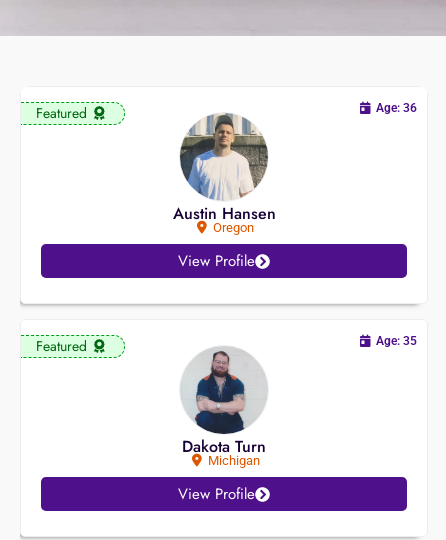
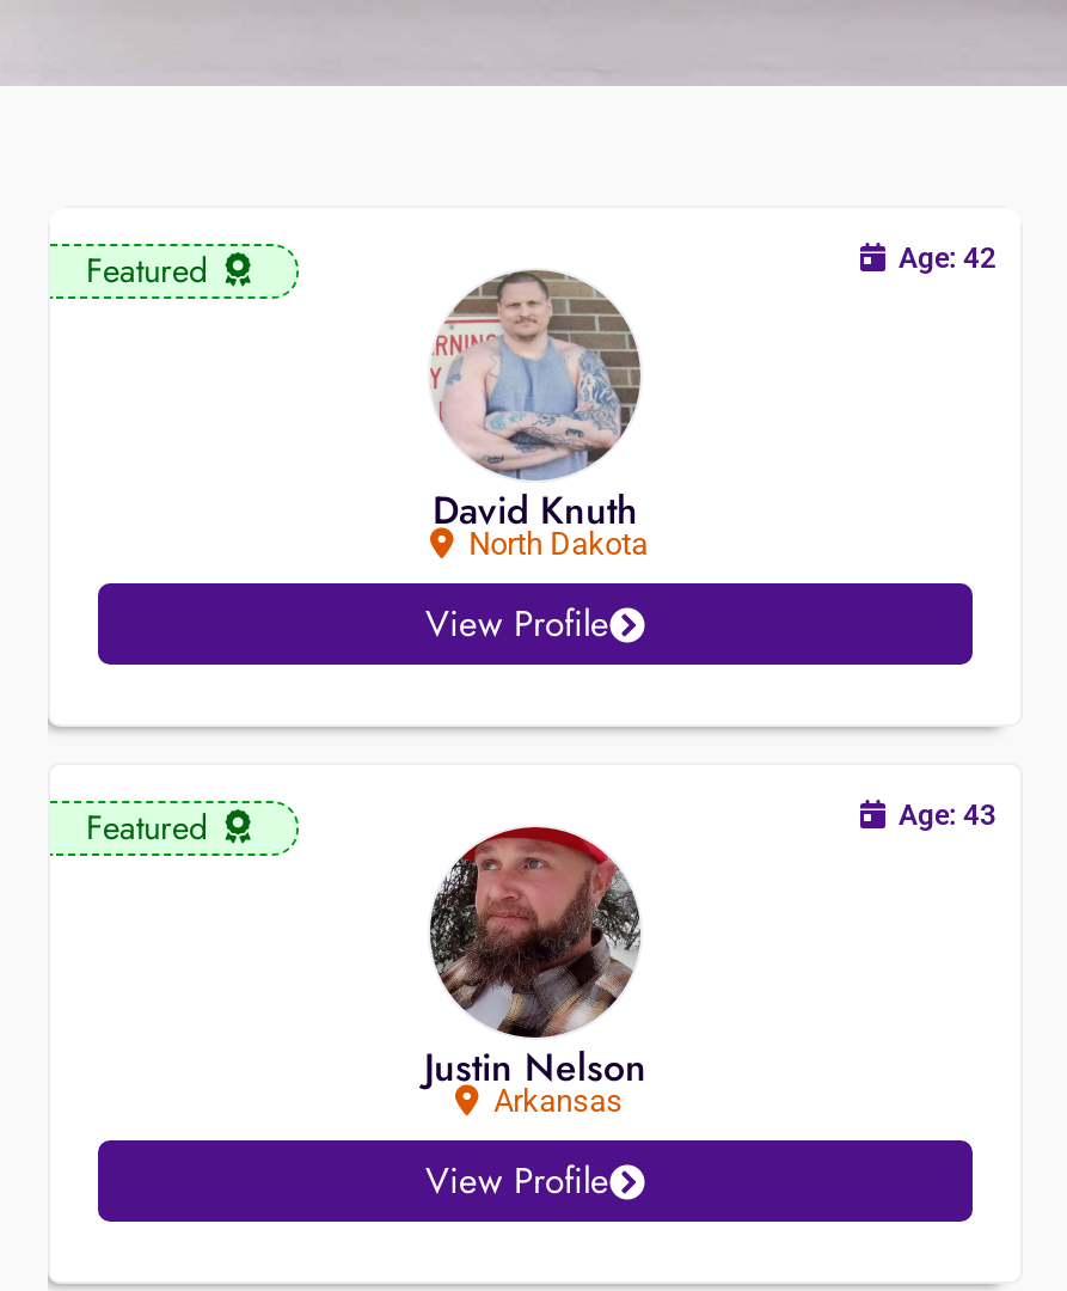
- Age: 36
+ Age: 42

- [image]
- Austin Hansen
- Oregon
+ [image]
+ David Knuth
+ North Dakota

- Age: 35
+ Age: 43

- [image]
- Dakota Turn
- Michigan
+ [image]
+ Justin Nelson
+ Arkansas
